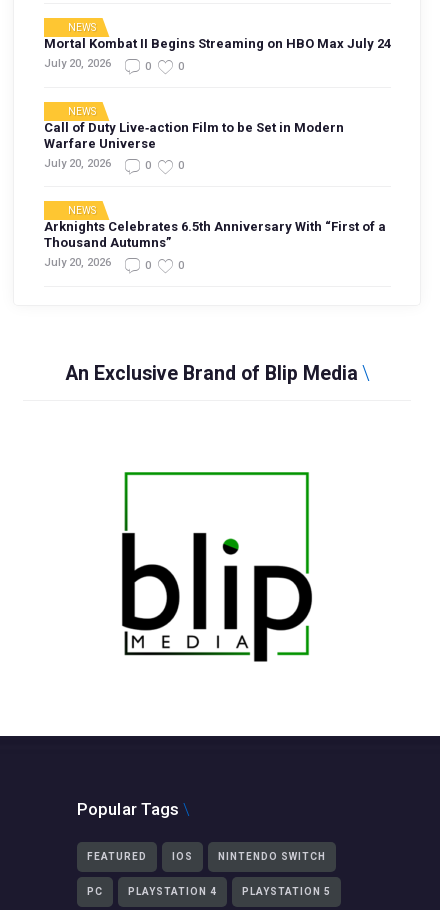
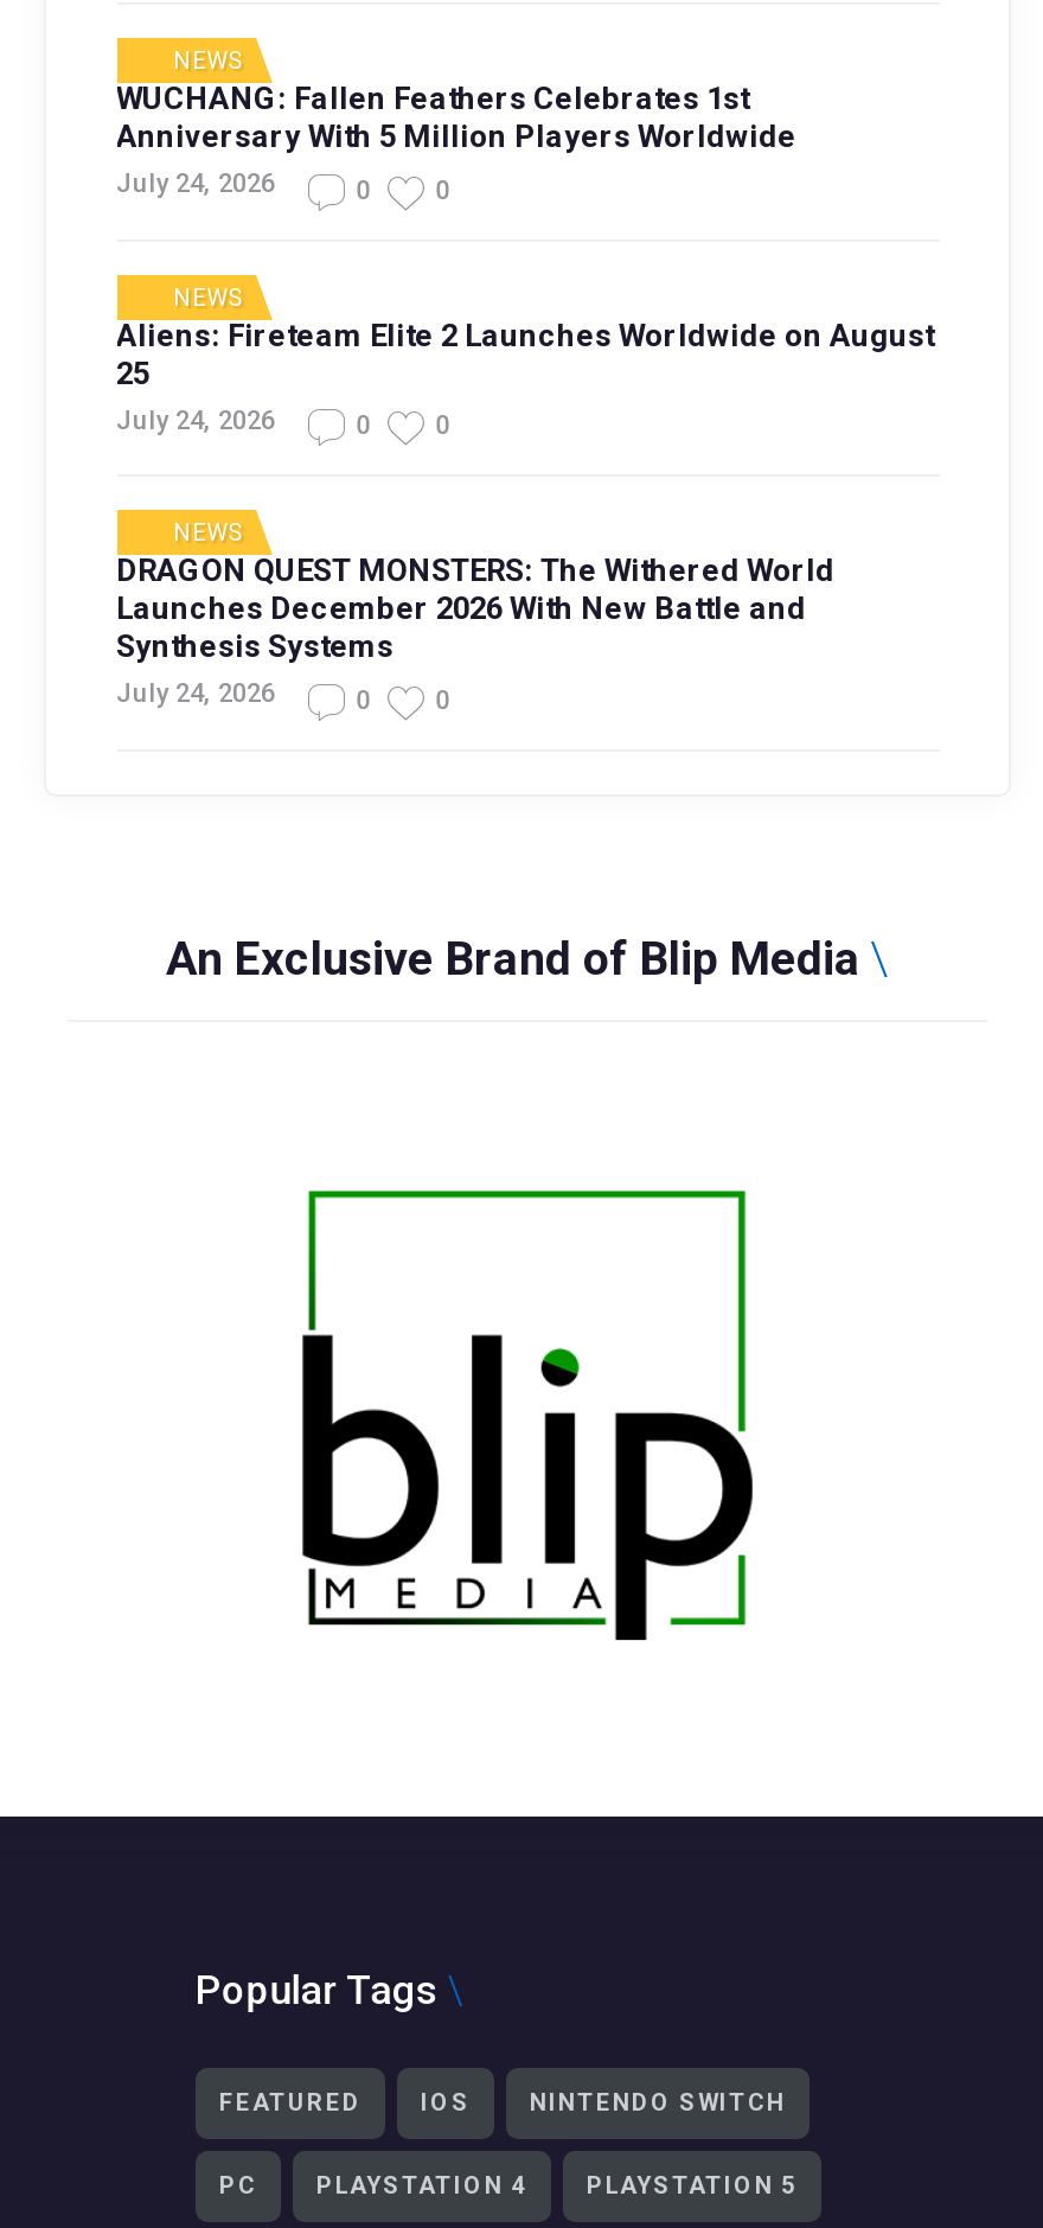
- Mortal Kombat II Begins Streaming on HBO Max July 24
- July 20, 2026
+ WUCHANG: Fallen Feathers Celebrates 1st
+ Anniversary With 5 Million Players Worldwide
+ July 24, 2026

- Call of Duty Live‑action Film to be Set in Modern
- Warfare Universe
- July 20, 2026
+ Aliens: Fireteam Elite 2 Launches Worldwide on August
+ 25
+ July 24, 2026

- Arknights Celebrates 6.5th Anniversary With “First of a
- Thousand Autumns”
- July 20, 2026
+ DRAGON QUEST MONSTERS: The Withered World
+ Launches December 2026 With New Battle and
+ Synthesis Systems
+ July 24, 2026
